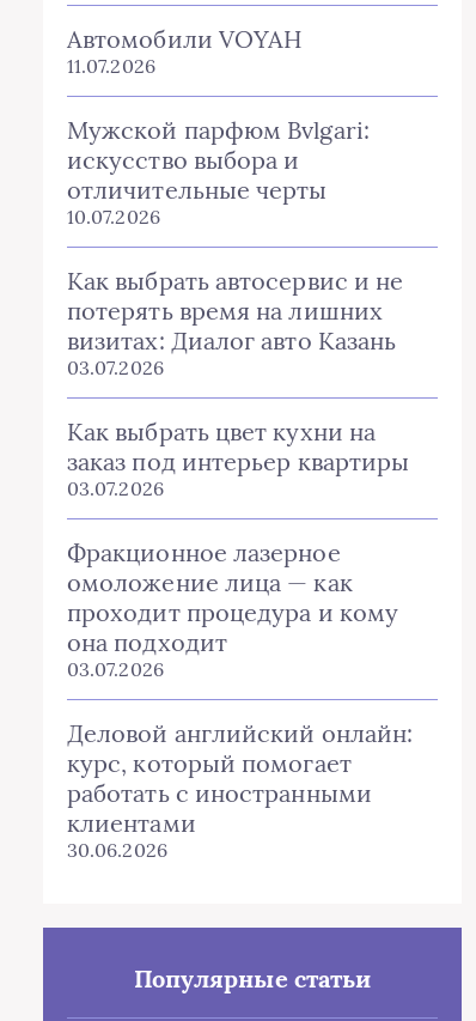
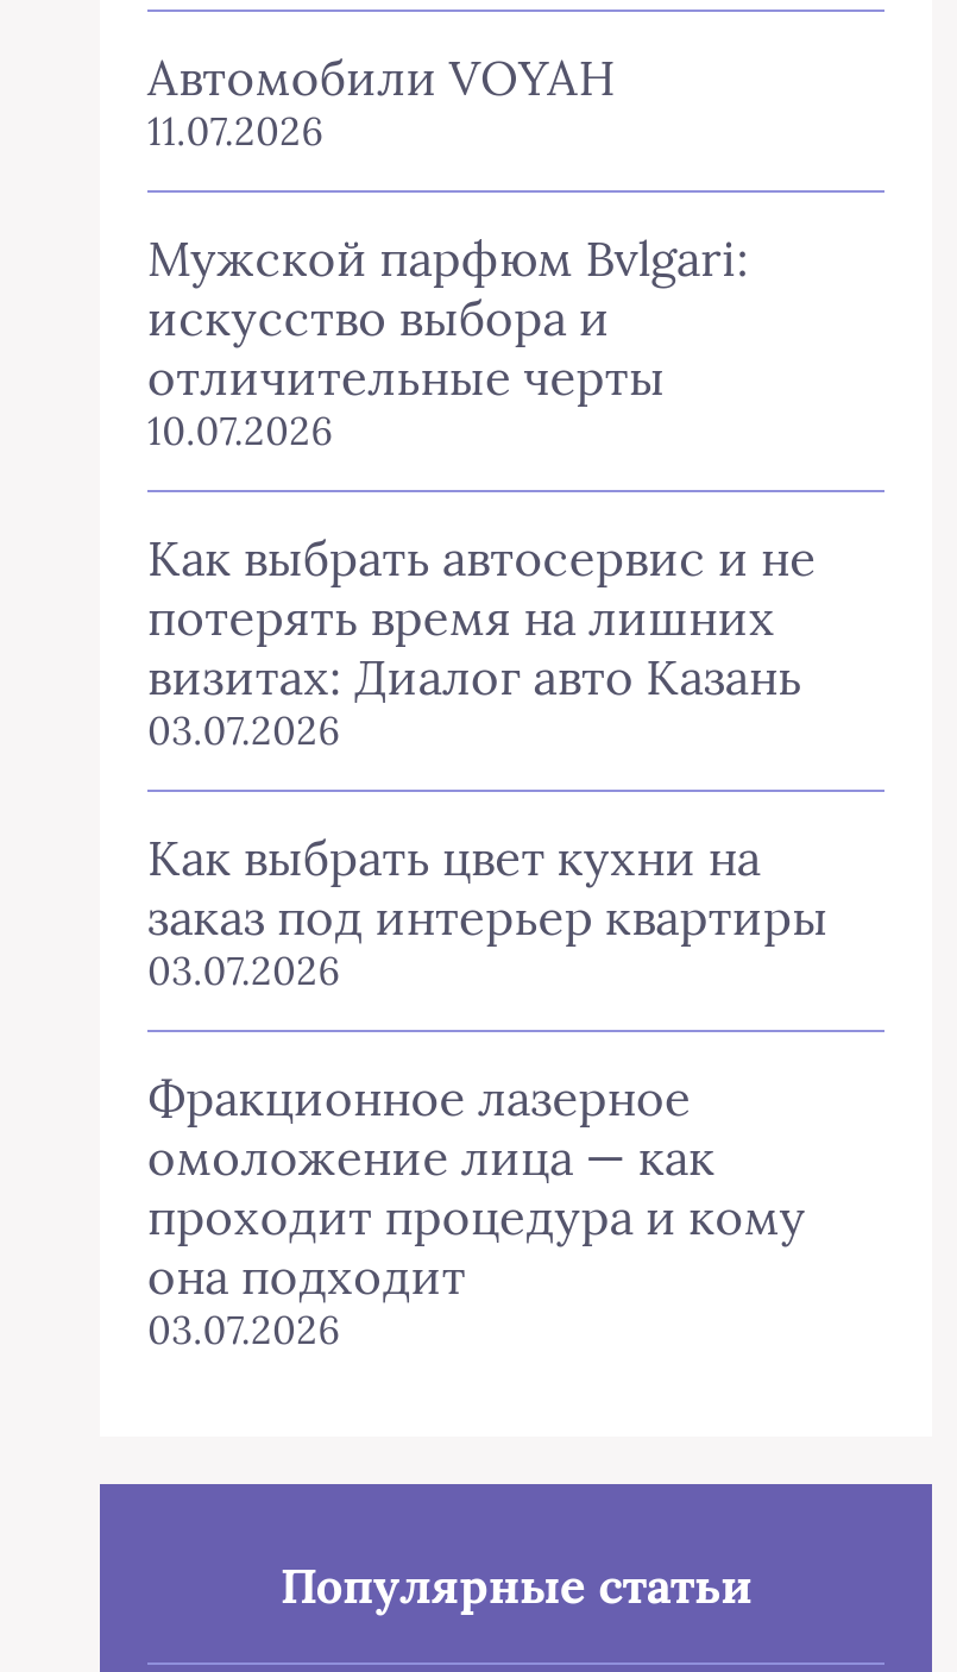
- Деловой английский онлайн:
- курс, который помогает
- работать с иностранными
- клиентами
- 30.06.2026
